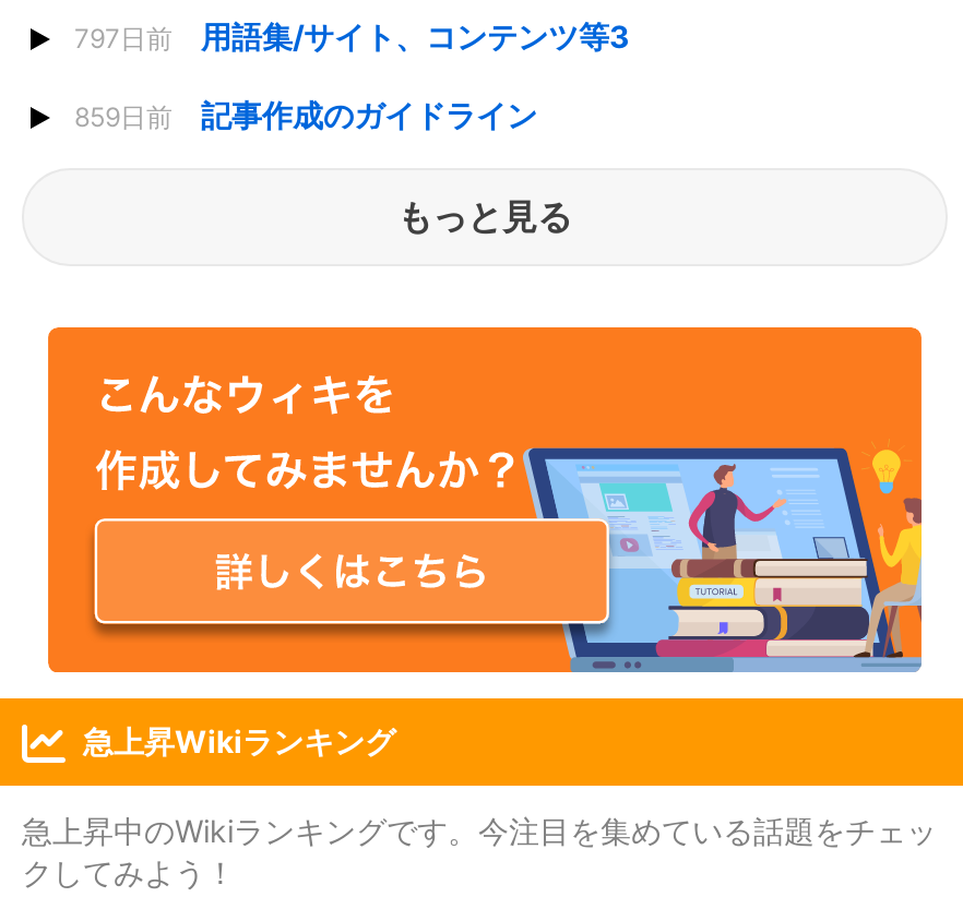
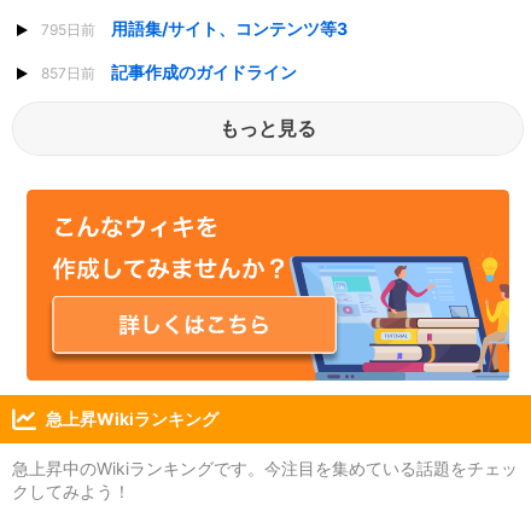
- 797日前 用語集/サイト、コンテンツ等3
+ 795日前 用語集/サイト、コンテンツ等3

- 859日前 記事作成のガイドライン
+ 857日前 記事作成のガイドライン
